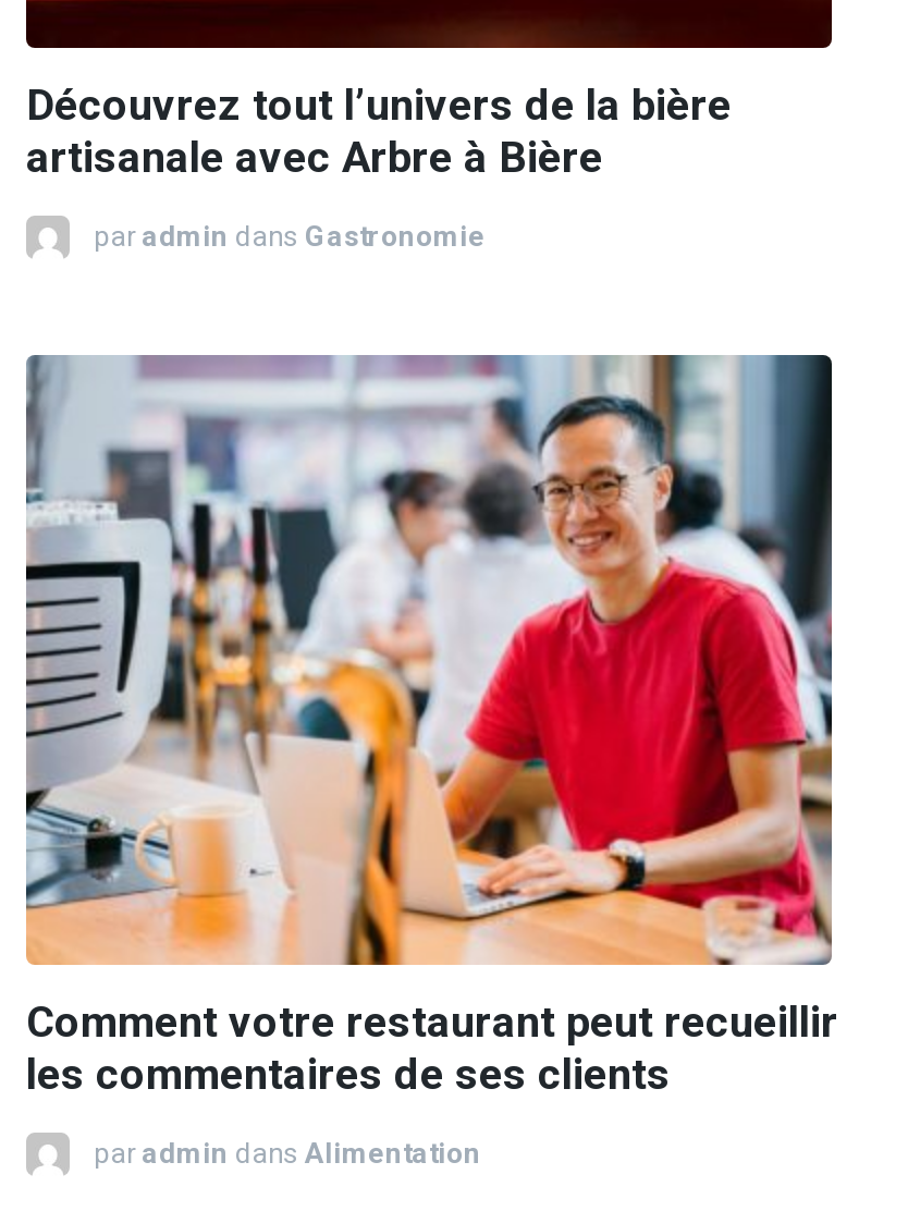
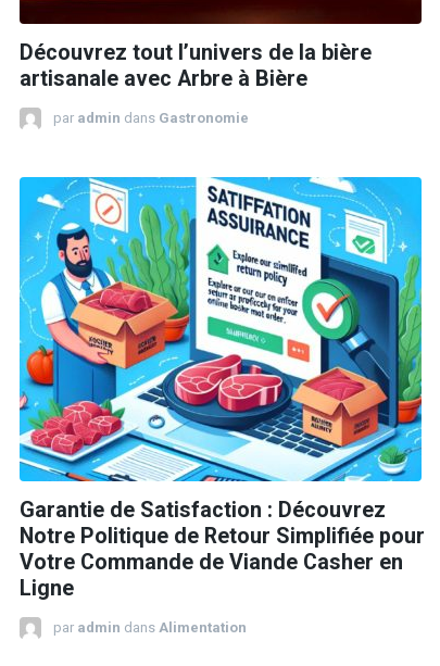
- [image]
- Comment votre restaurant peut recueillir
- les commentaires de ses clients
+ [image]
+ Garantie de Satisfaction : Découvrez
+ Notre Politique de Retour Simplifiée pour
+ Votre Commande de Viande Casher en
+ Ligne
